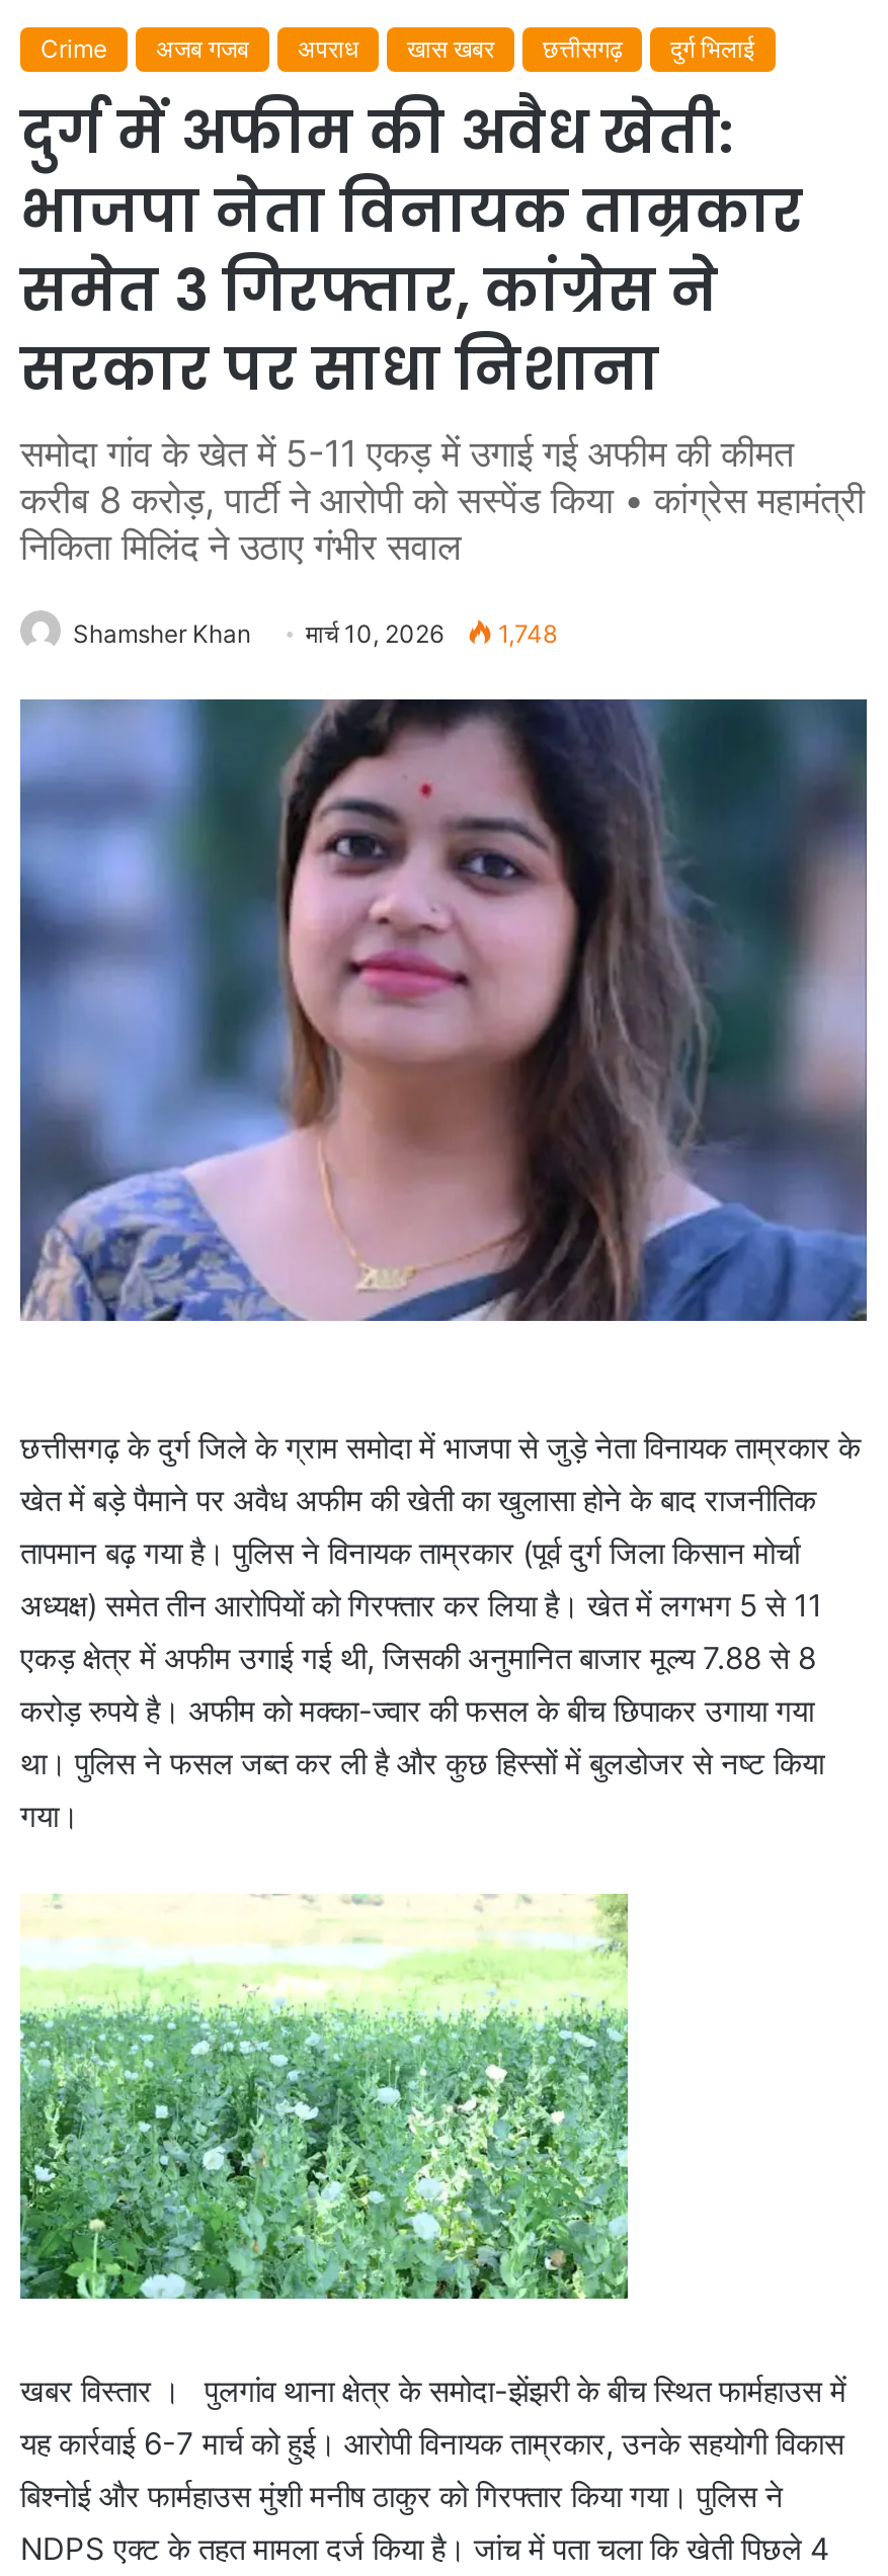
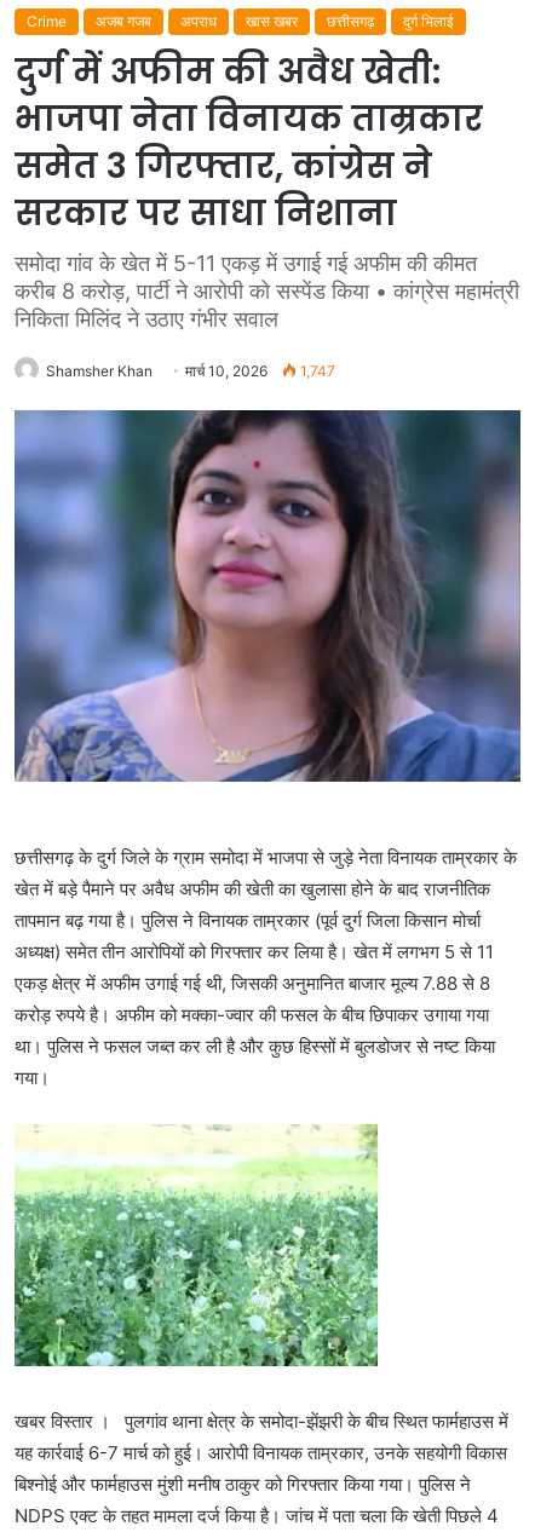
- Shamsher Khan मार्च 10, 2026 1,748
+ Shamsher Khan मार्च 10, 2026 1,747
